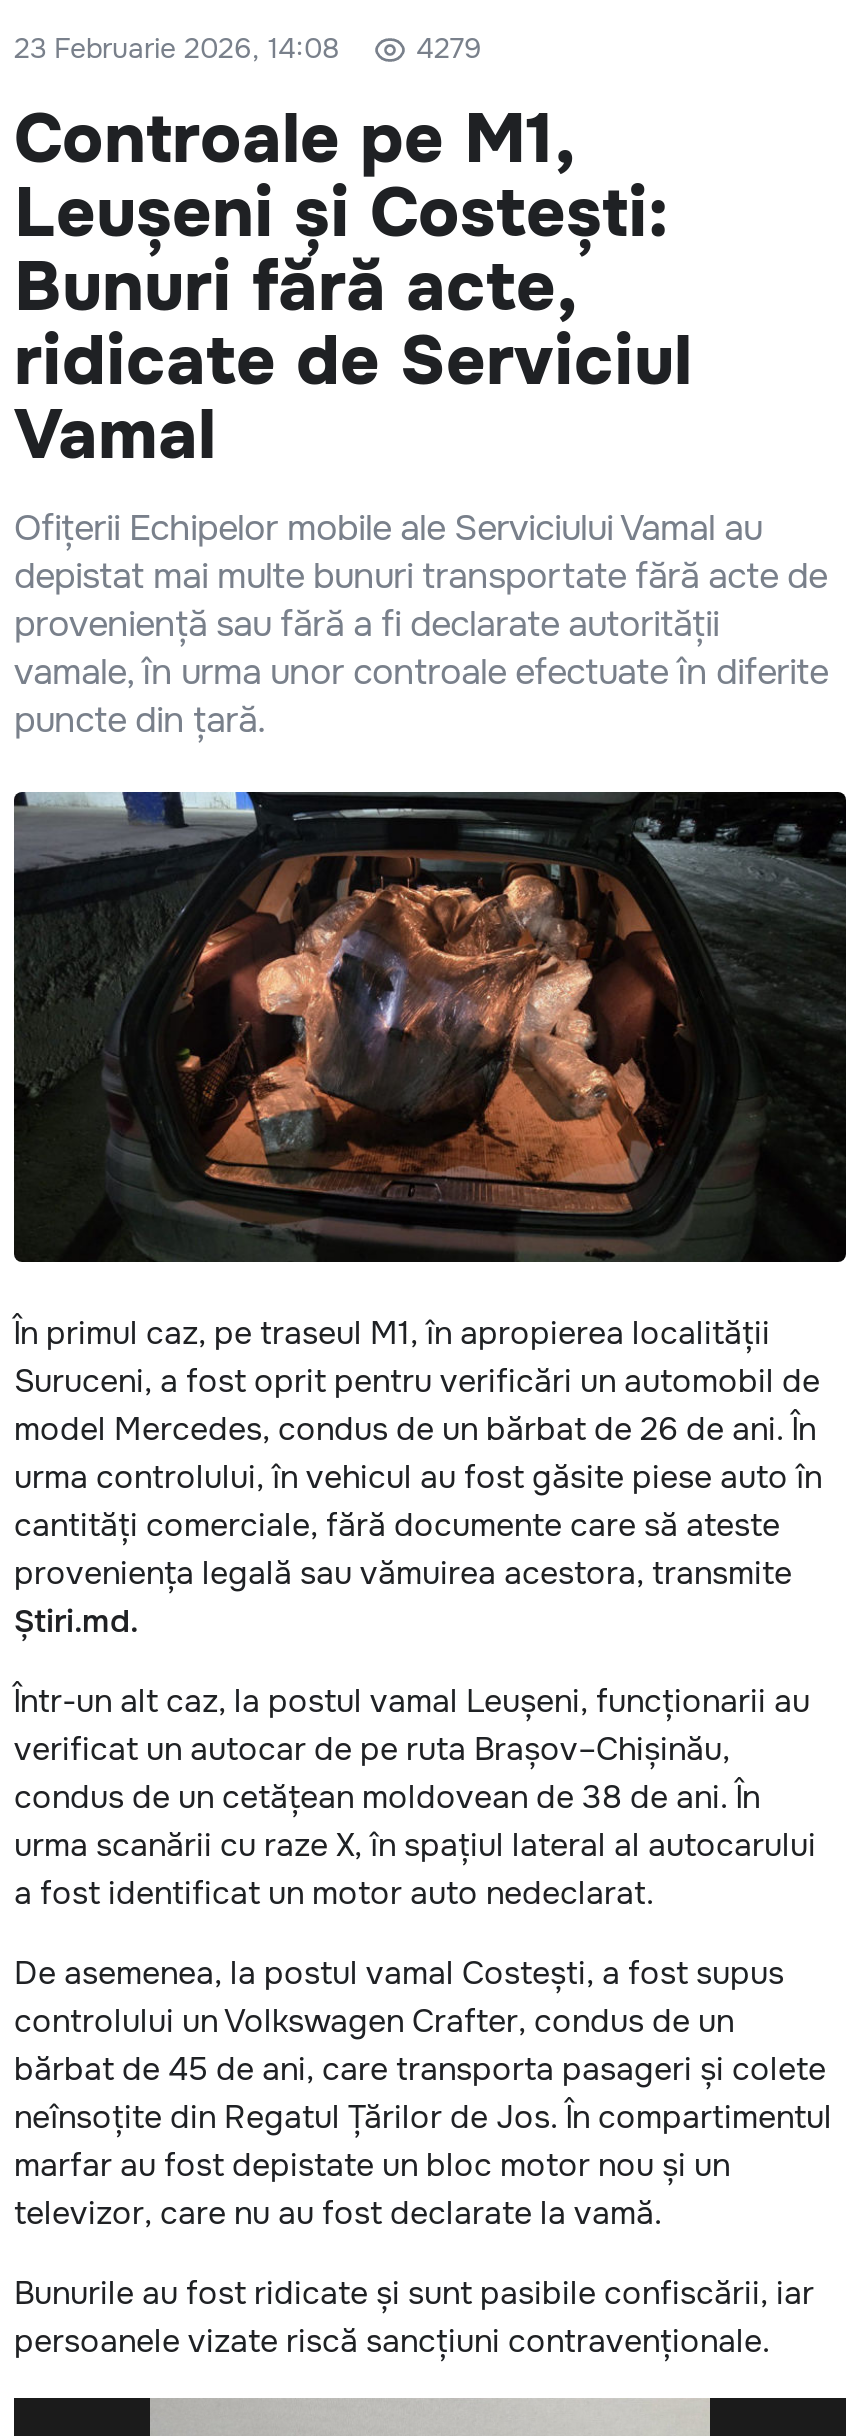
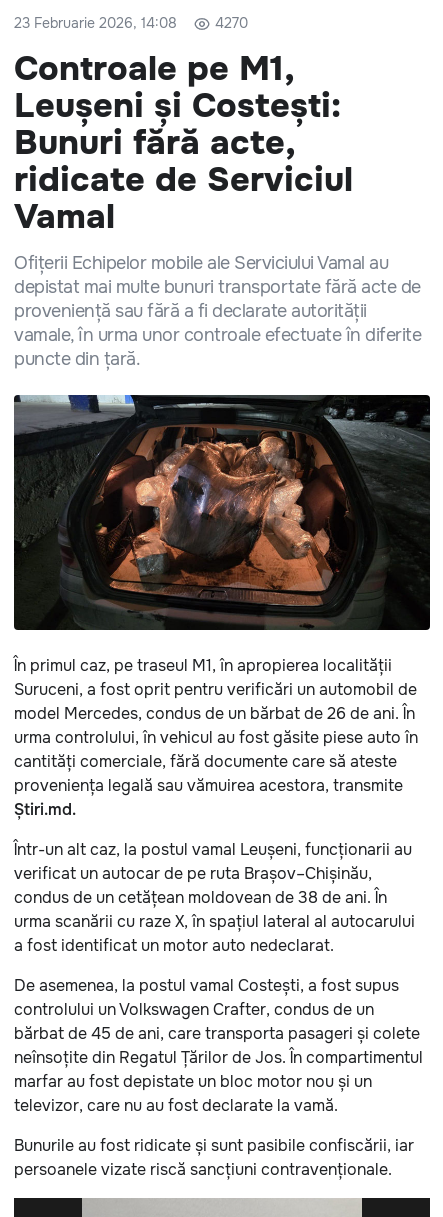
- 4279
+ 4270
